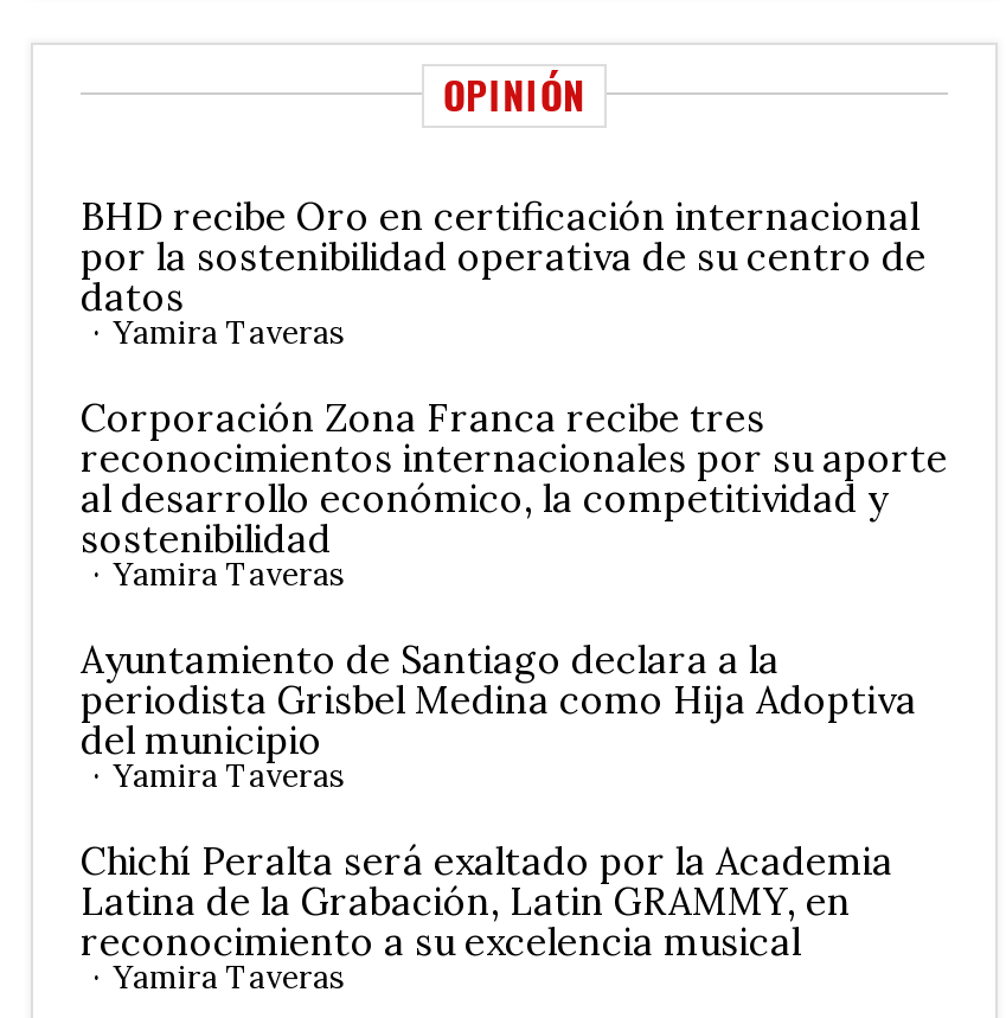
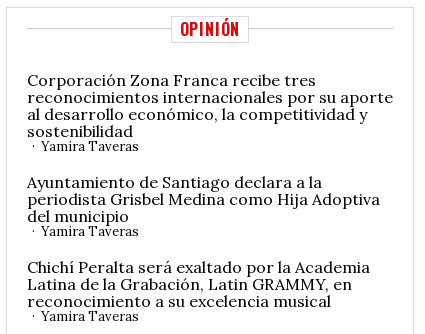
- BHD recibe Oro en certificación internacional
- por la sostenibilidad operativa de su centro de
- datos
- Yamira Taveras
